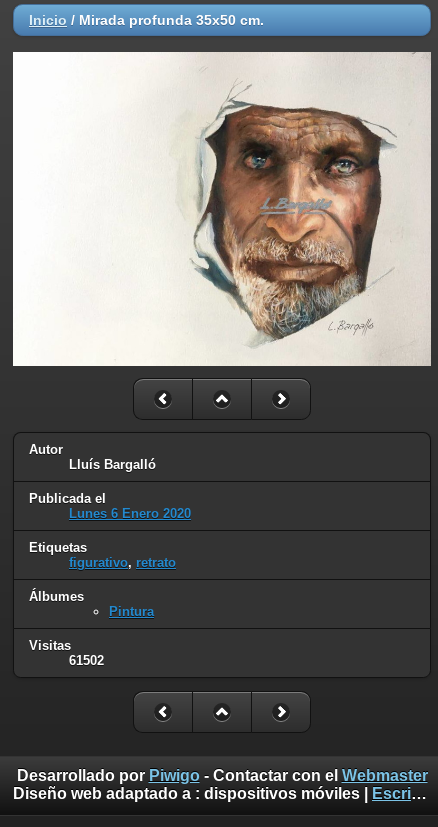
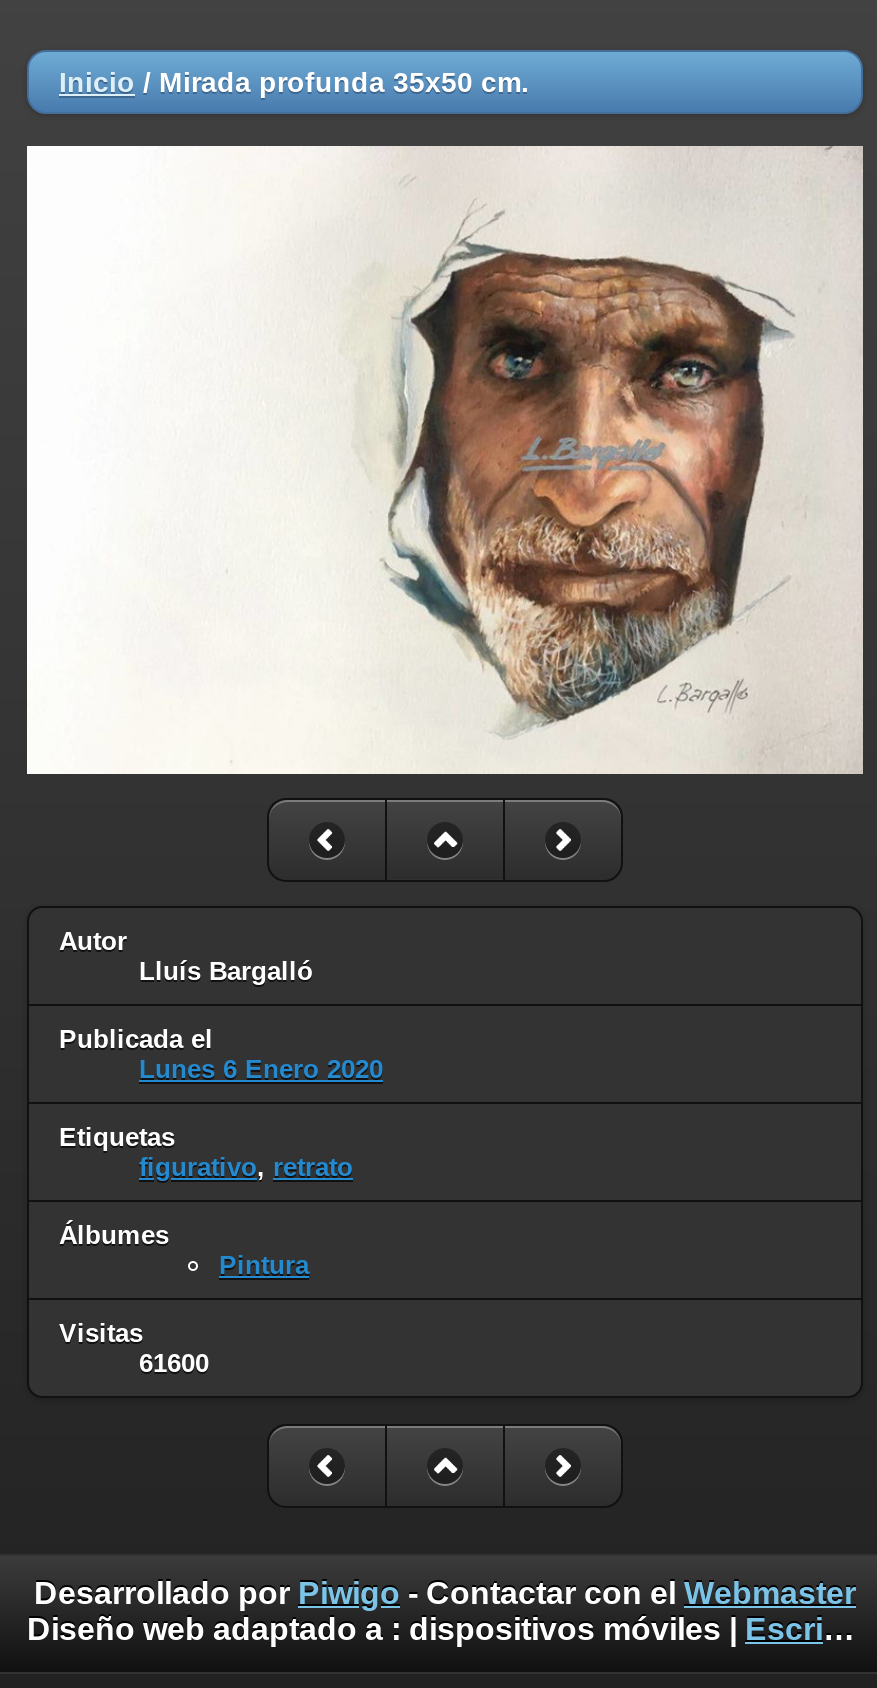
- 61502
+ 61600
